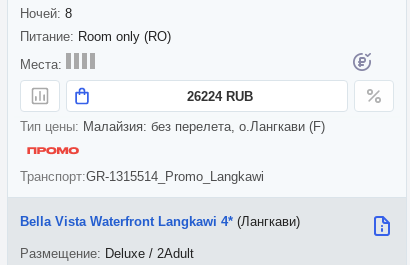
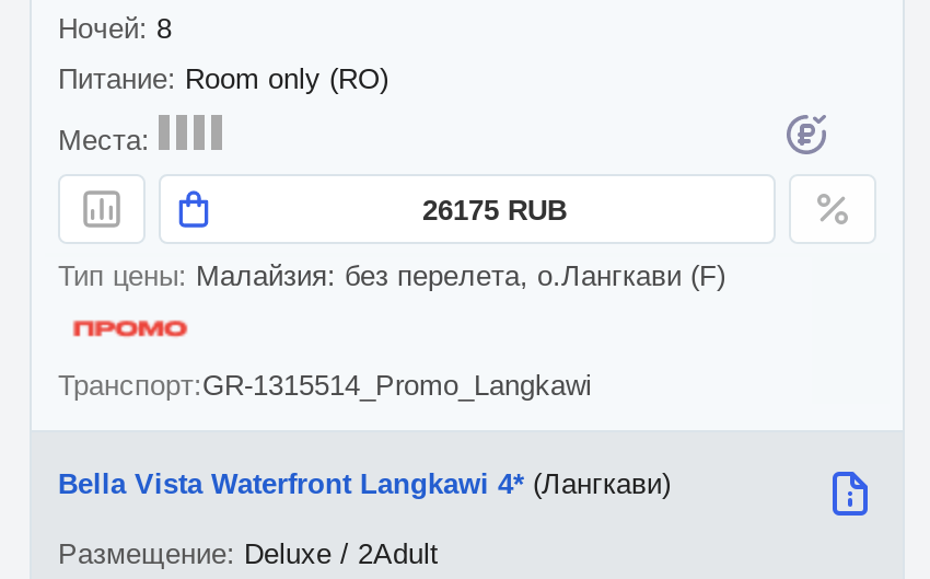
- 26224 RUB
+ 26175 RUB
